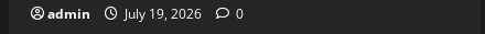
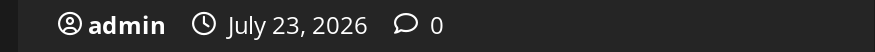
- admin July 19, 2026 0
+ admin July 23, 2026 0
